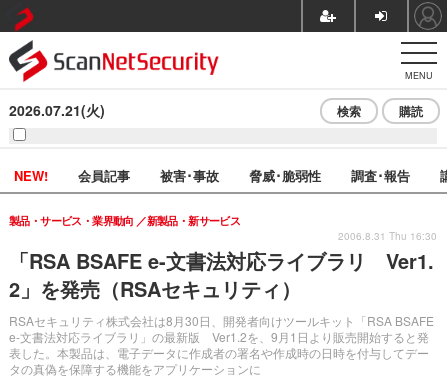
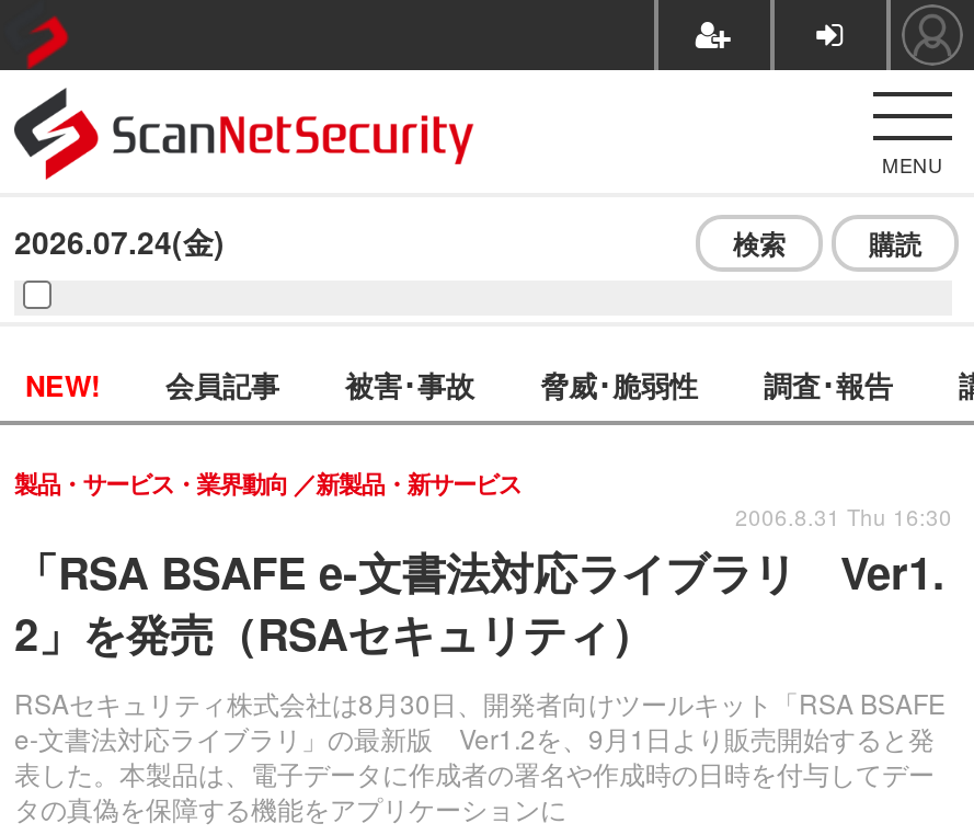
- 2026.07.21(火)
+ 2026.07.24(金)
